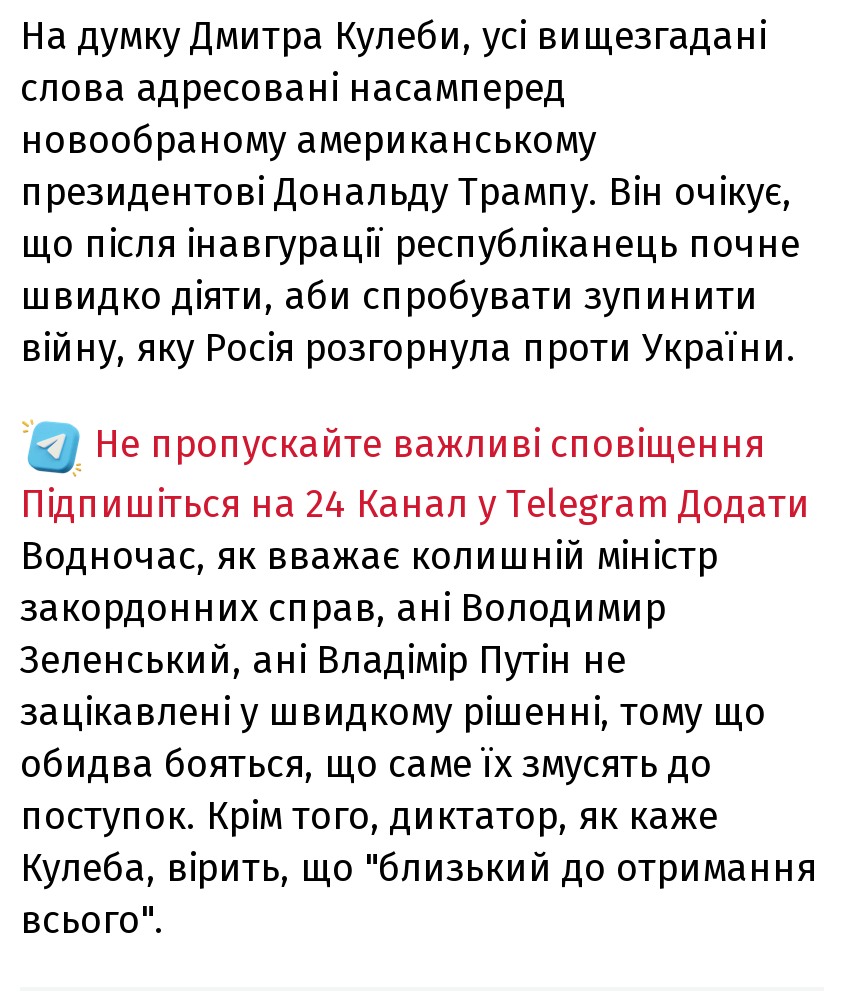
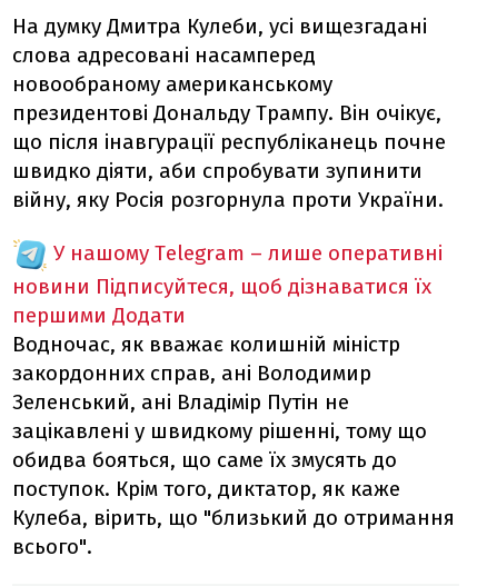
- Не пропускайте важливі сповіщення
- Підпишіться на 24 Канал у Telegram Додати
+ У нашому Telegram – лише оперативні
+ новини Підписуйтеся, щоб дізнаватися їх
+ першими Додати
